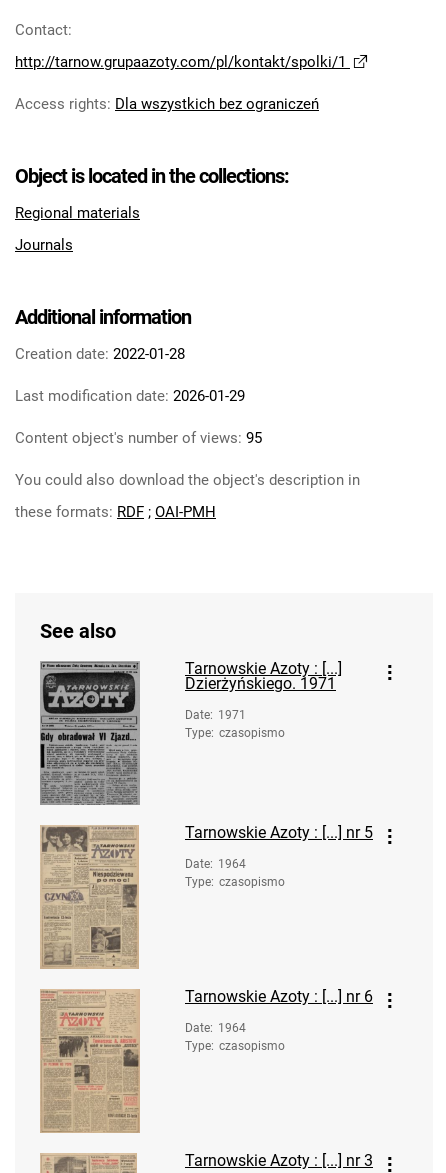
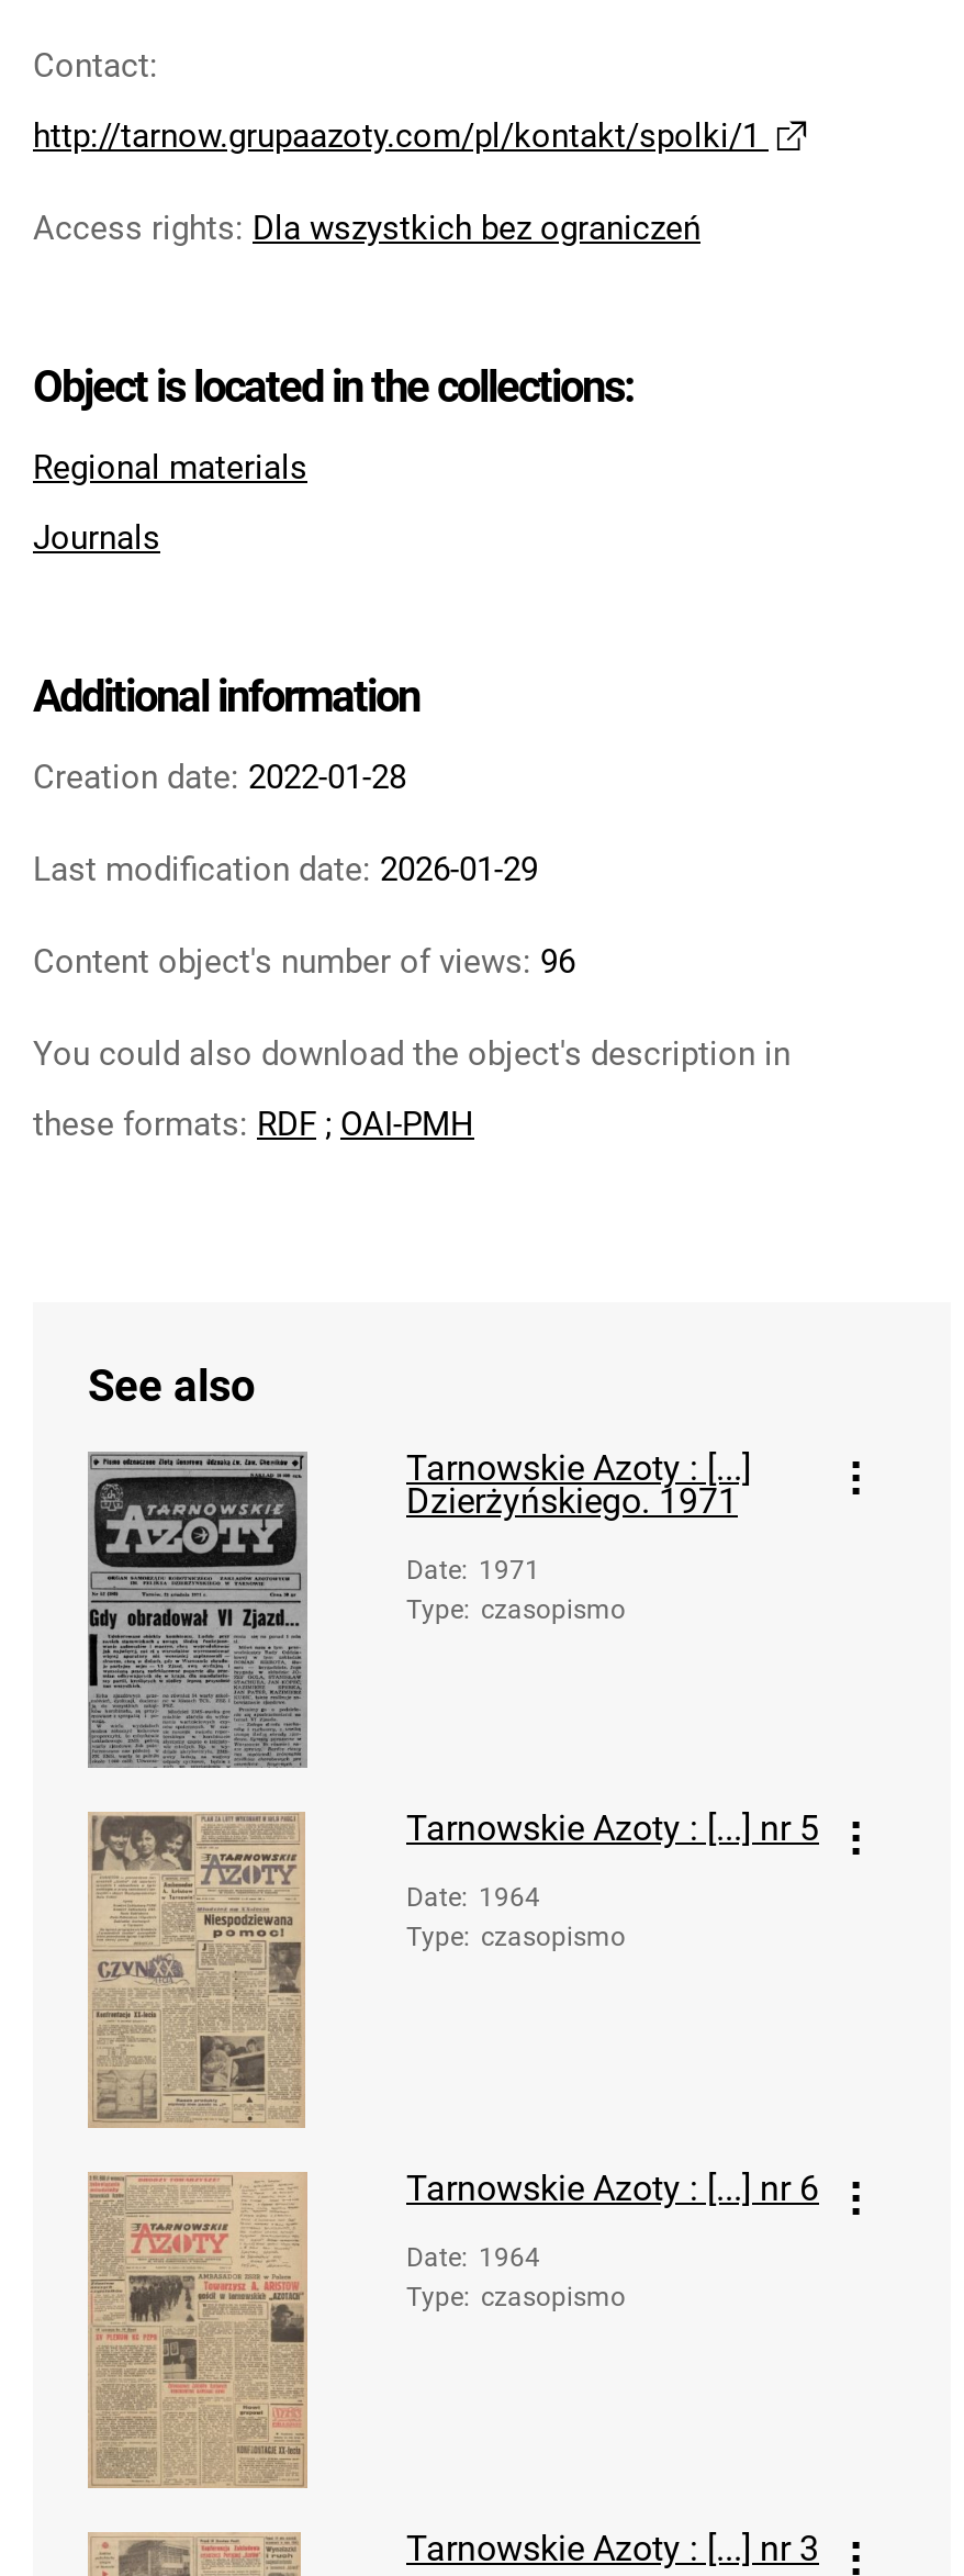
- Content object's number of views: 95
+ Content object's number of views: 96
